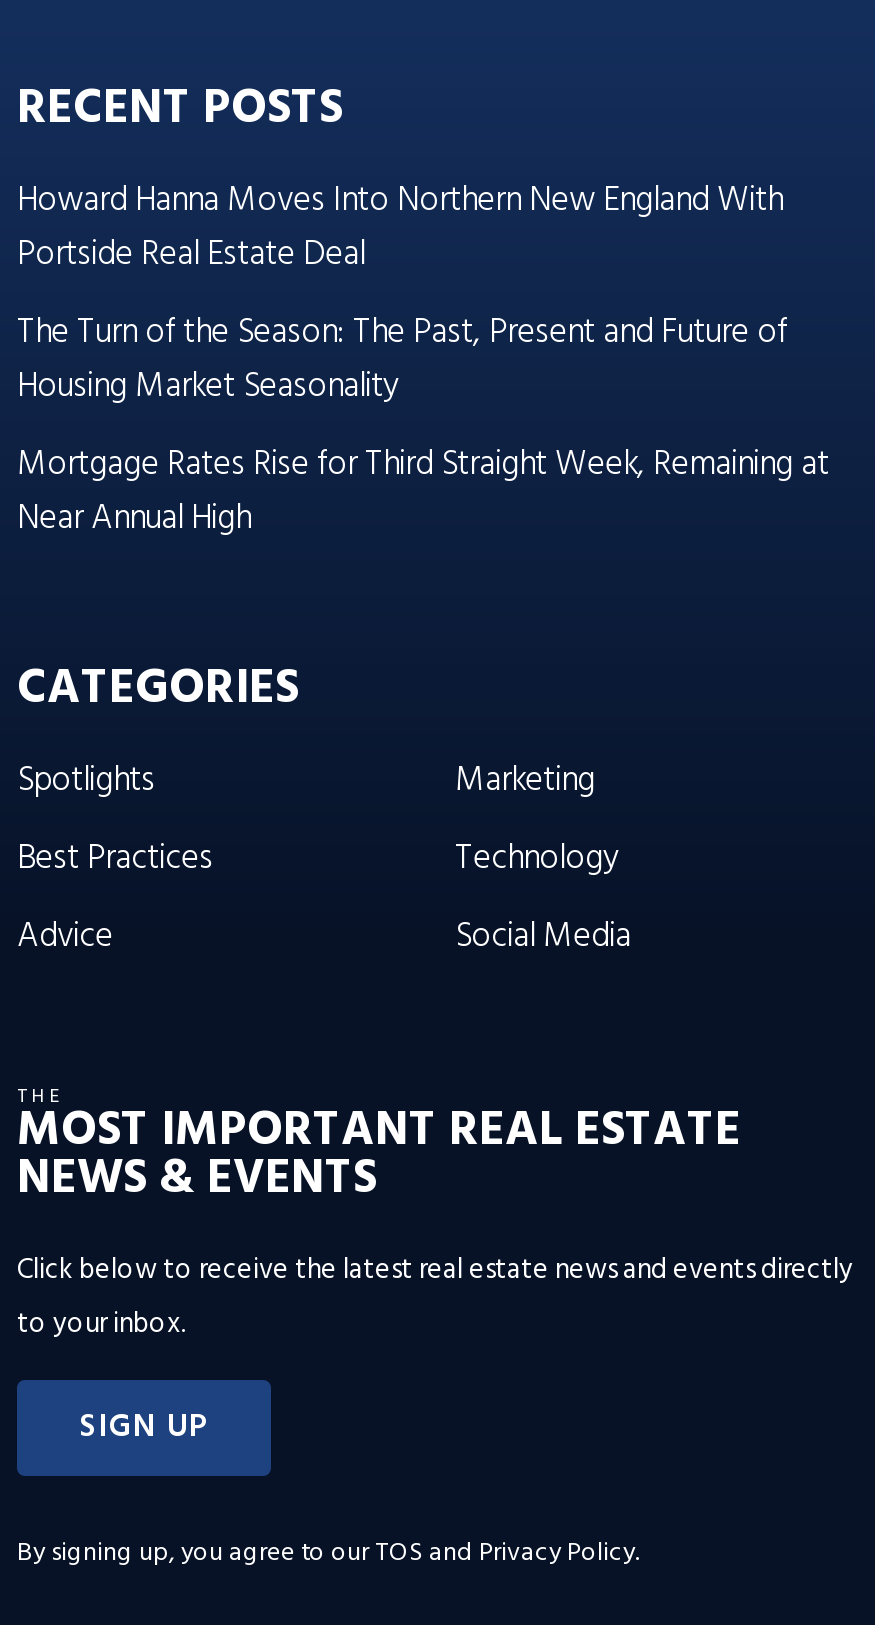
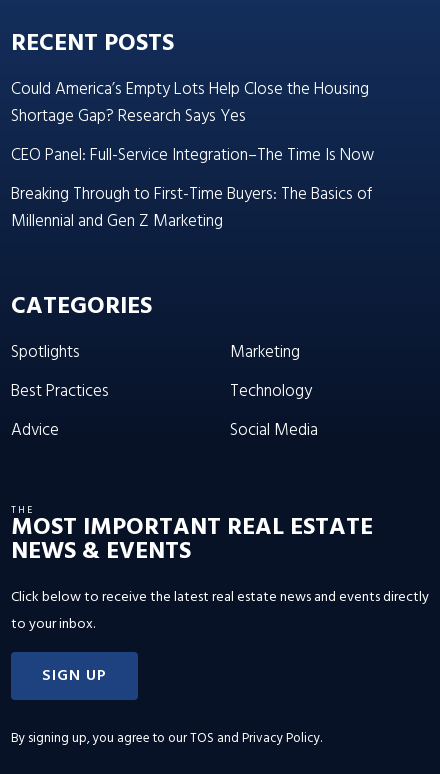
- Howard Hanna Moves Into Northern New England With
- Portside Real Estate Deal
- The Turn of the Season: The Past, Present and Future of
- Housing Market Seasonality
- Mortgage Rates Rise for Third Straight Week, Remaining at
- Near Annual High
+ Could America’s Empty Lots Help Close the Housing
+ Shortage Gap? Research Says Yes
+ CEO Panel: Full-Service Integration–The Time Is Now
+ Breaking Through to First-Time Buyers: The Basics of
+ Millennial and Gen Z Marketing
